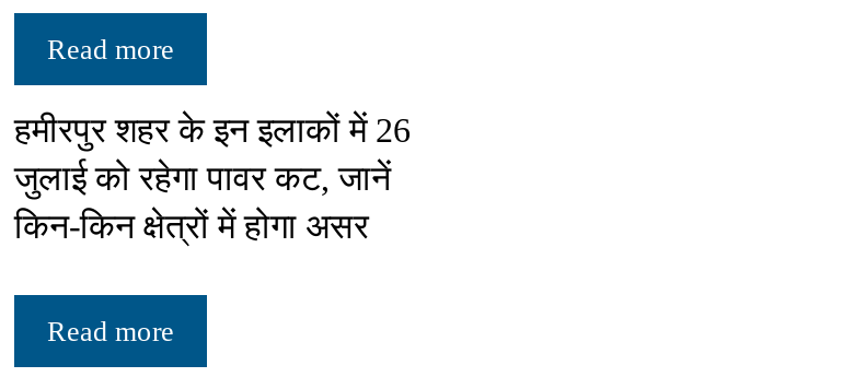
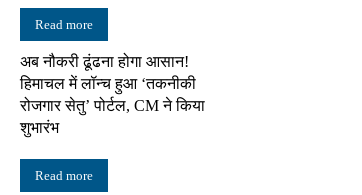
- हमीरपुर शहर के इन इलाकों में 26
- जुलाई को रहेगा पावर कट, जानें
- किन-किन क्षेत्रों में होगा असर
+ अब नौकरी ढूंढना होगा आसान!
+ हिमाचल में लॉन्च हुआ ‘तकनीकी
+ रोजगार सेतु’ पोर्टल, CM ने किया
+ शुभारंभ
